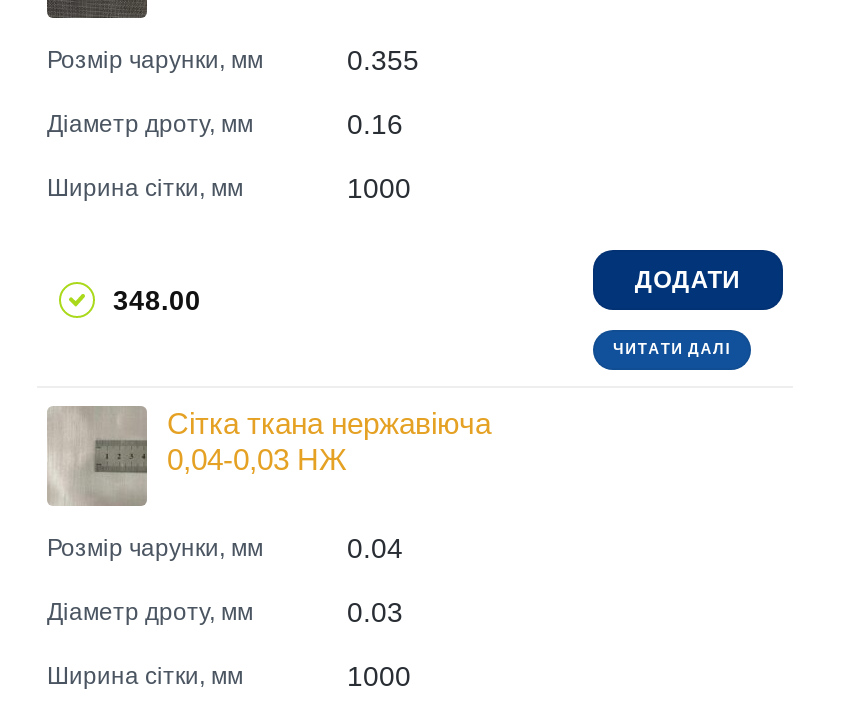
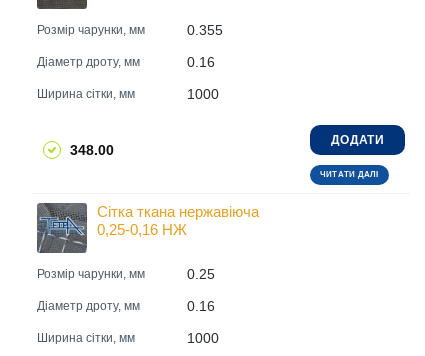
- [image]
- 0,04-0,03 НЖ
+ [image]
+ 0,25-0,16 НЖ

- 0.04
+ 0.25

- 0.03
+ 0.16
